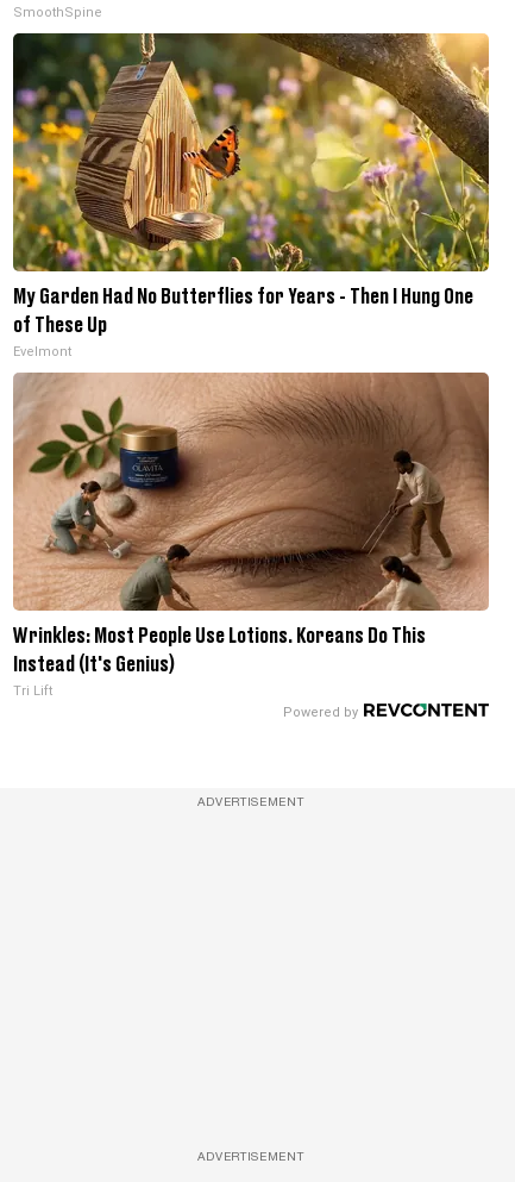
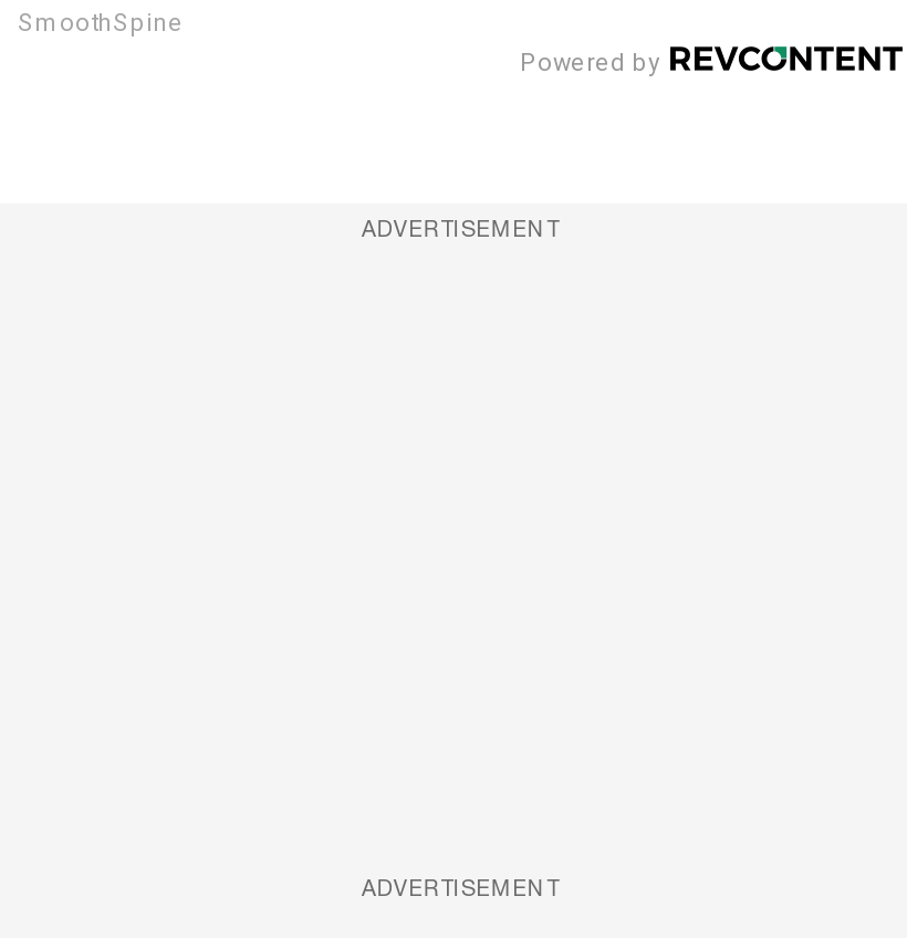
- [image]
- My Garden Had No Butterflies for Years - Then I Hung One
- of These Up
- Evelmont

- [image]
- Wrinkles: Most People Use Lotions. Koreans Do This
- Instead (It's Genius)
- Tri Lift
